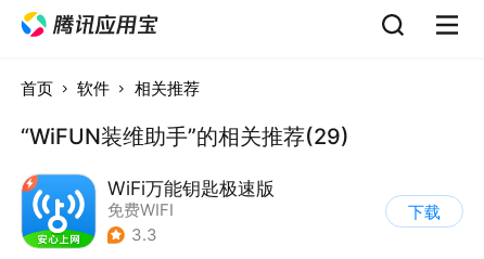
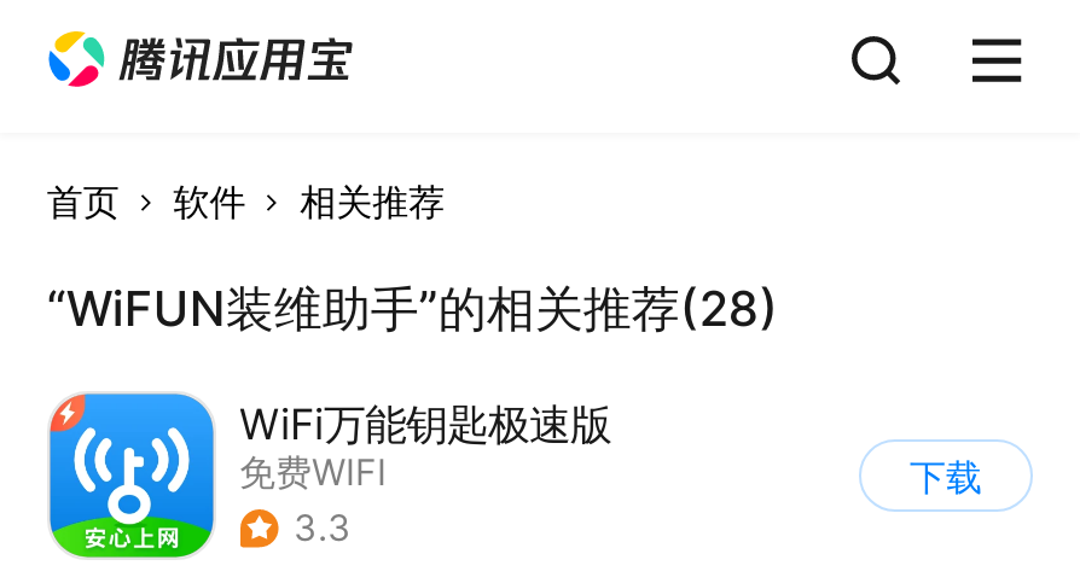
- “WiFUN装维助手”的相关推荐(29)
+ “WiFUN装维助手”的相关推荐(28)
